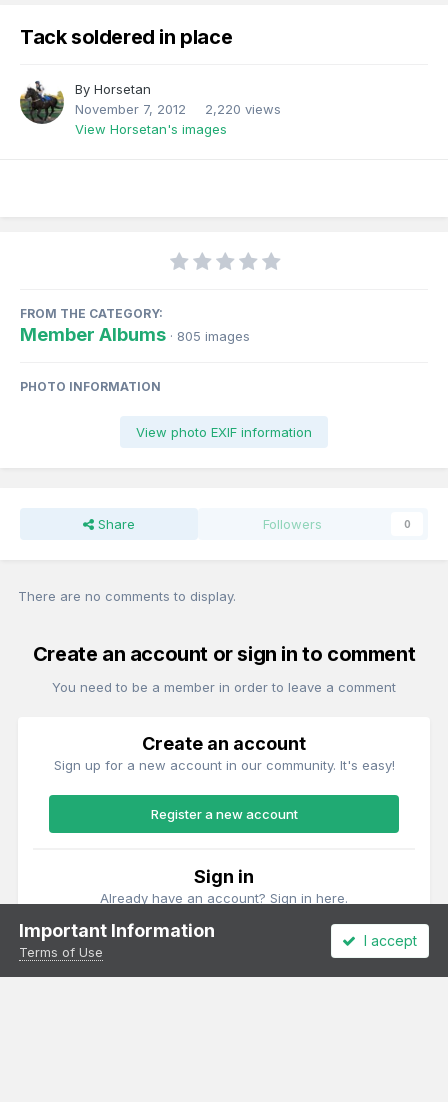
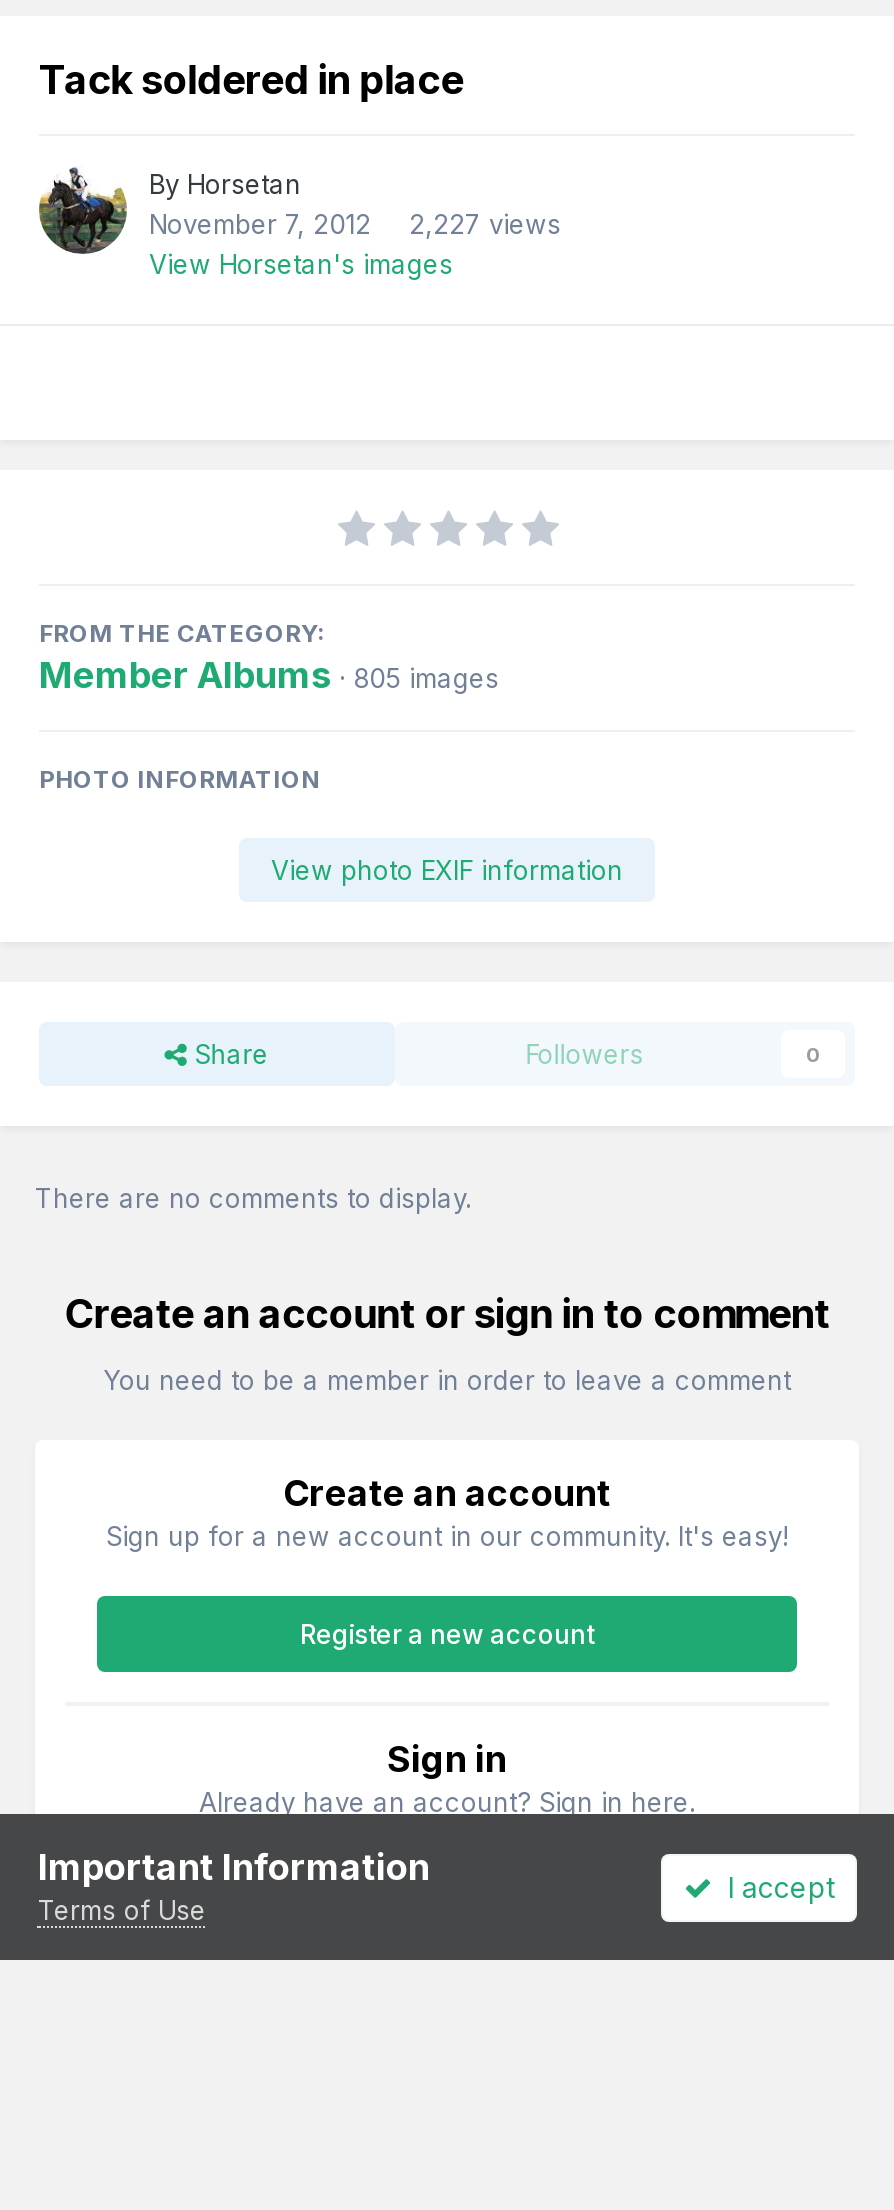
- November 7, 2012 2,220 views
+ November 7, 2012 2,227 views
